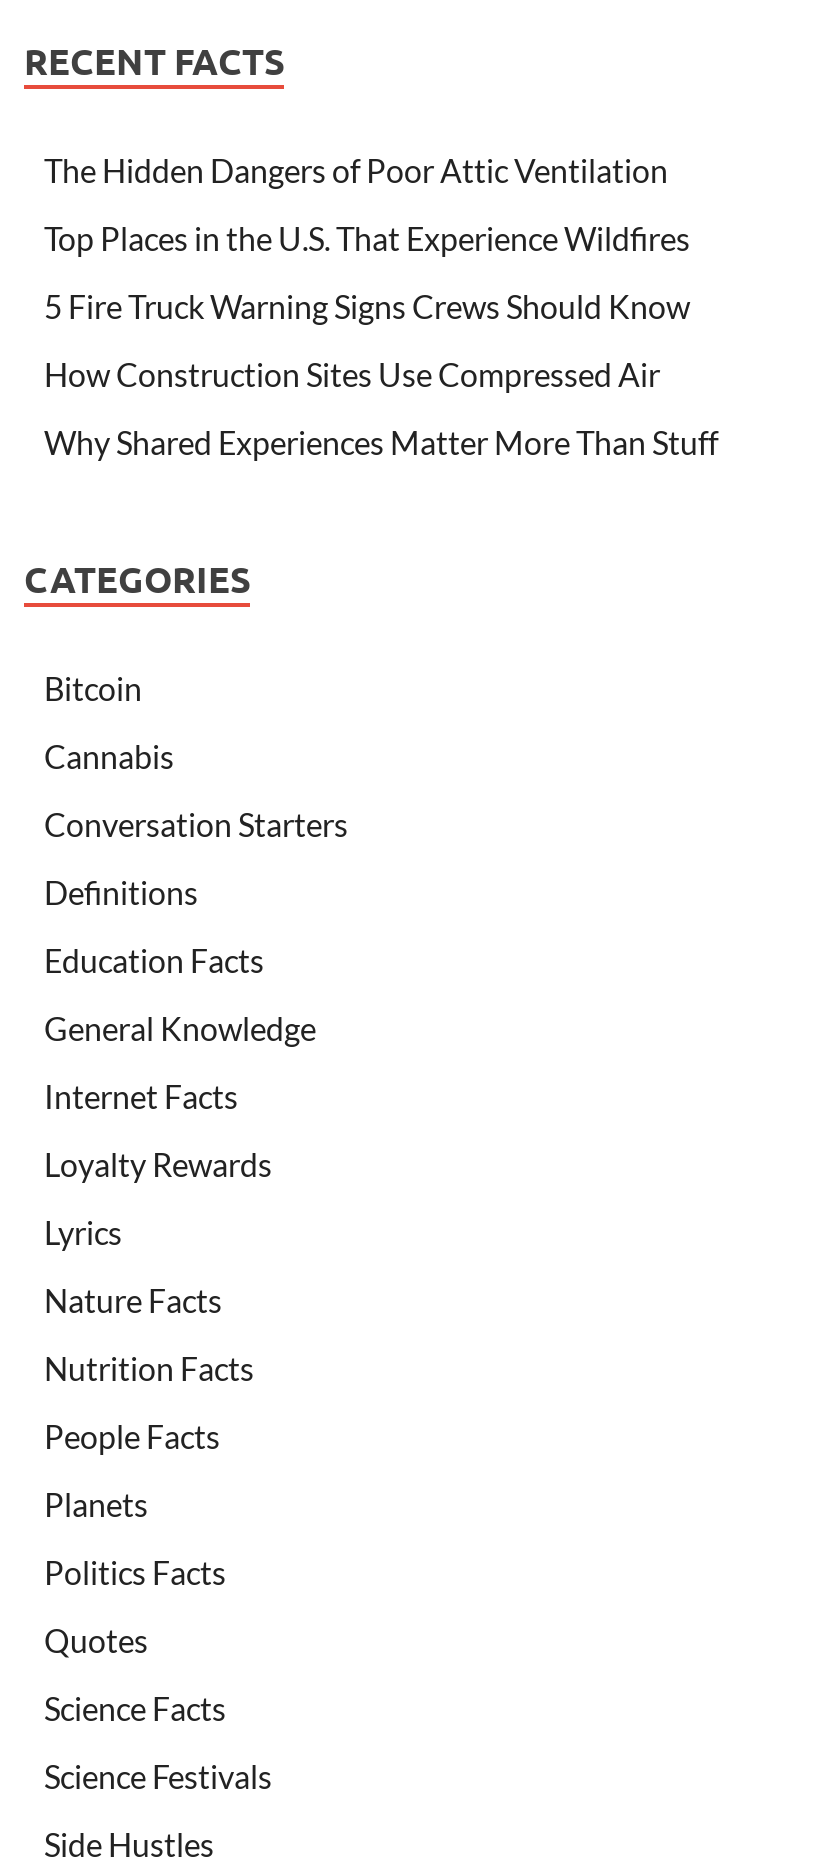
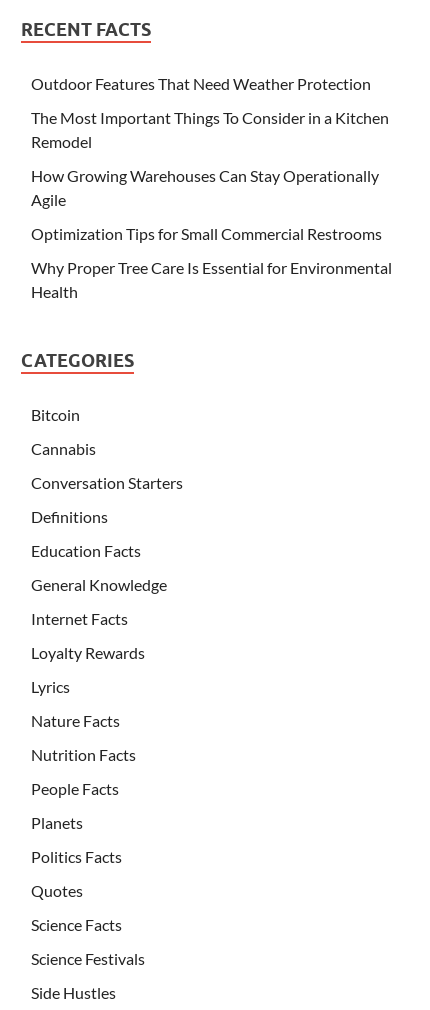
- The Hidden Dangers of Poor Attic Ventilation
+ Outdoor Features That Need Weather Protection

- Top Places in the U.S. That Experience Wildfires
+ The Most Important Things To Consider in a Kitchen
+ Remodel

- 5 Fire Truck Warning Signs Crews Should Know
+ How Growing Warehouses Can Stay Operationally
+ Agile

- How Construction Sites Use Compressed Air
+ Optimization Tips for Small Commercial Restrooms

- Why Shared Experiences Matter More Than Stuff
+ Why Proper Tree Care Is Essential for Environmental
+ Health
